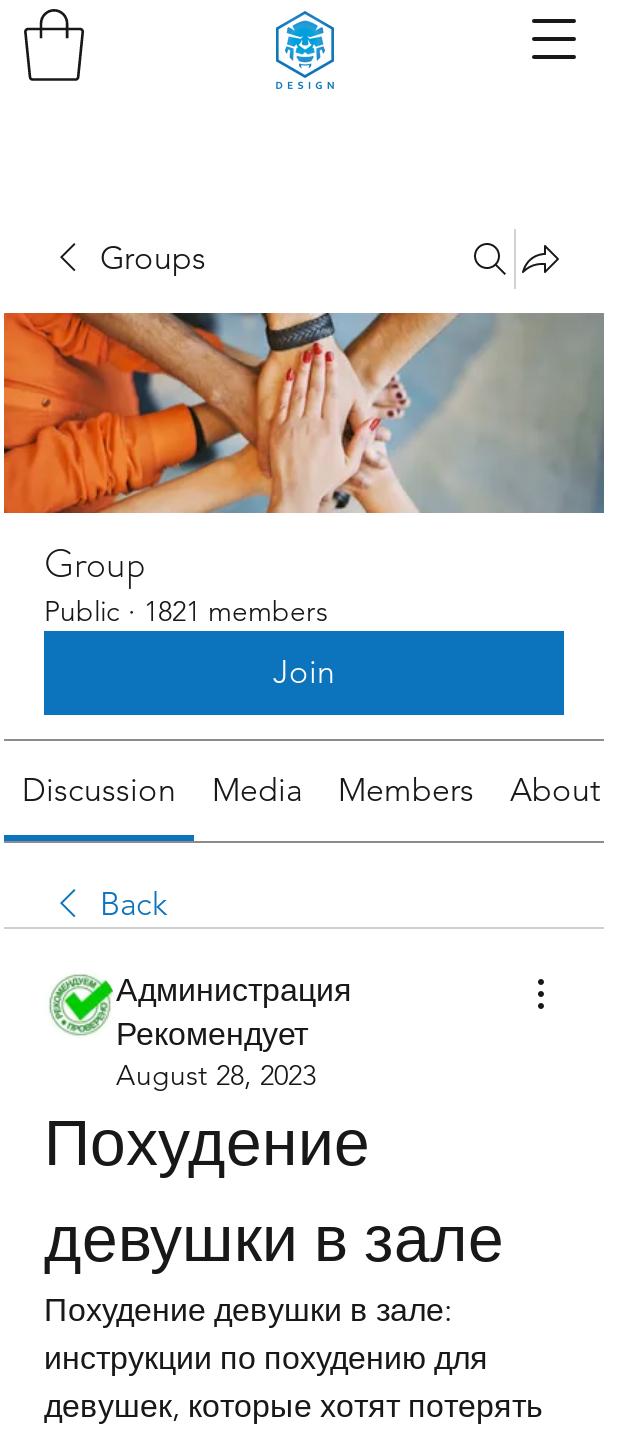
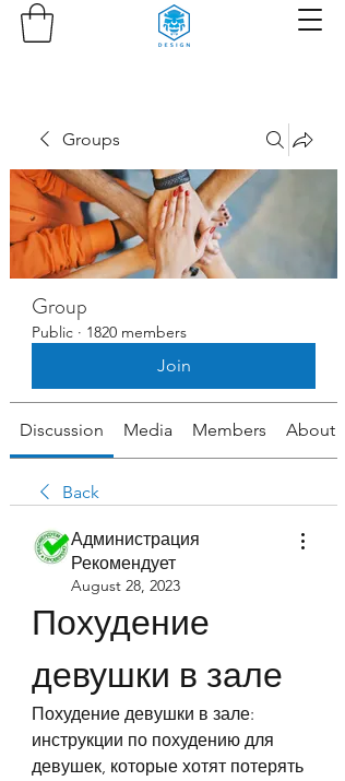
- Public · 1821 members
+ Public · 1820 members
